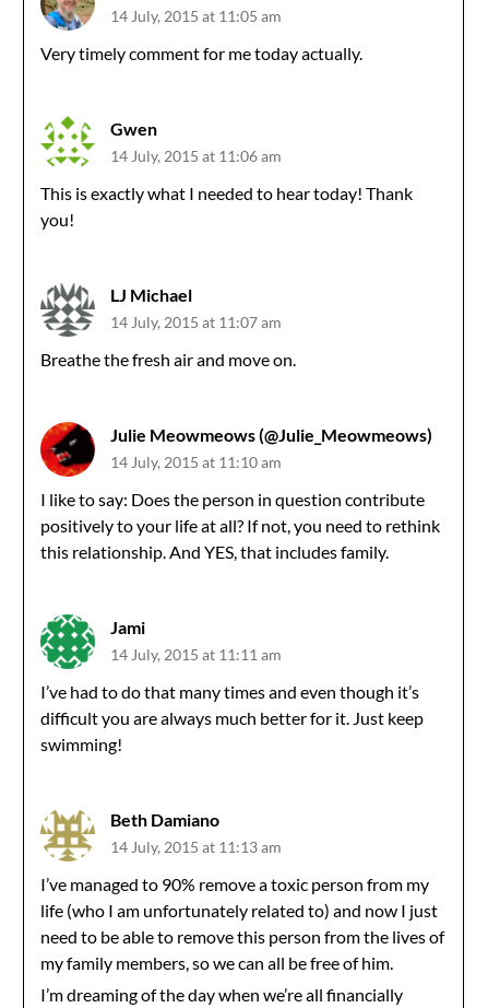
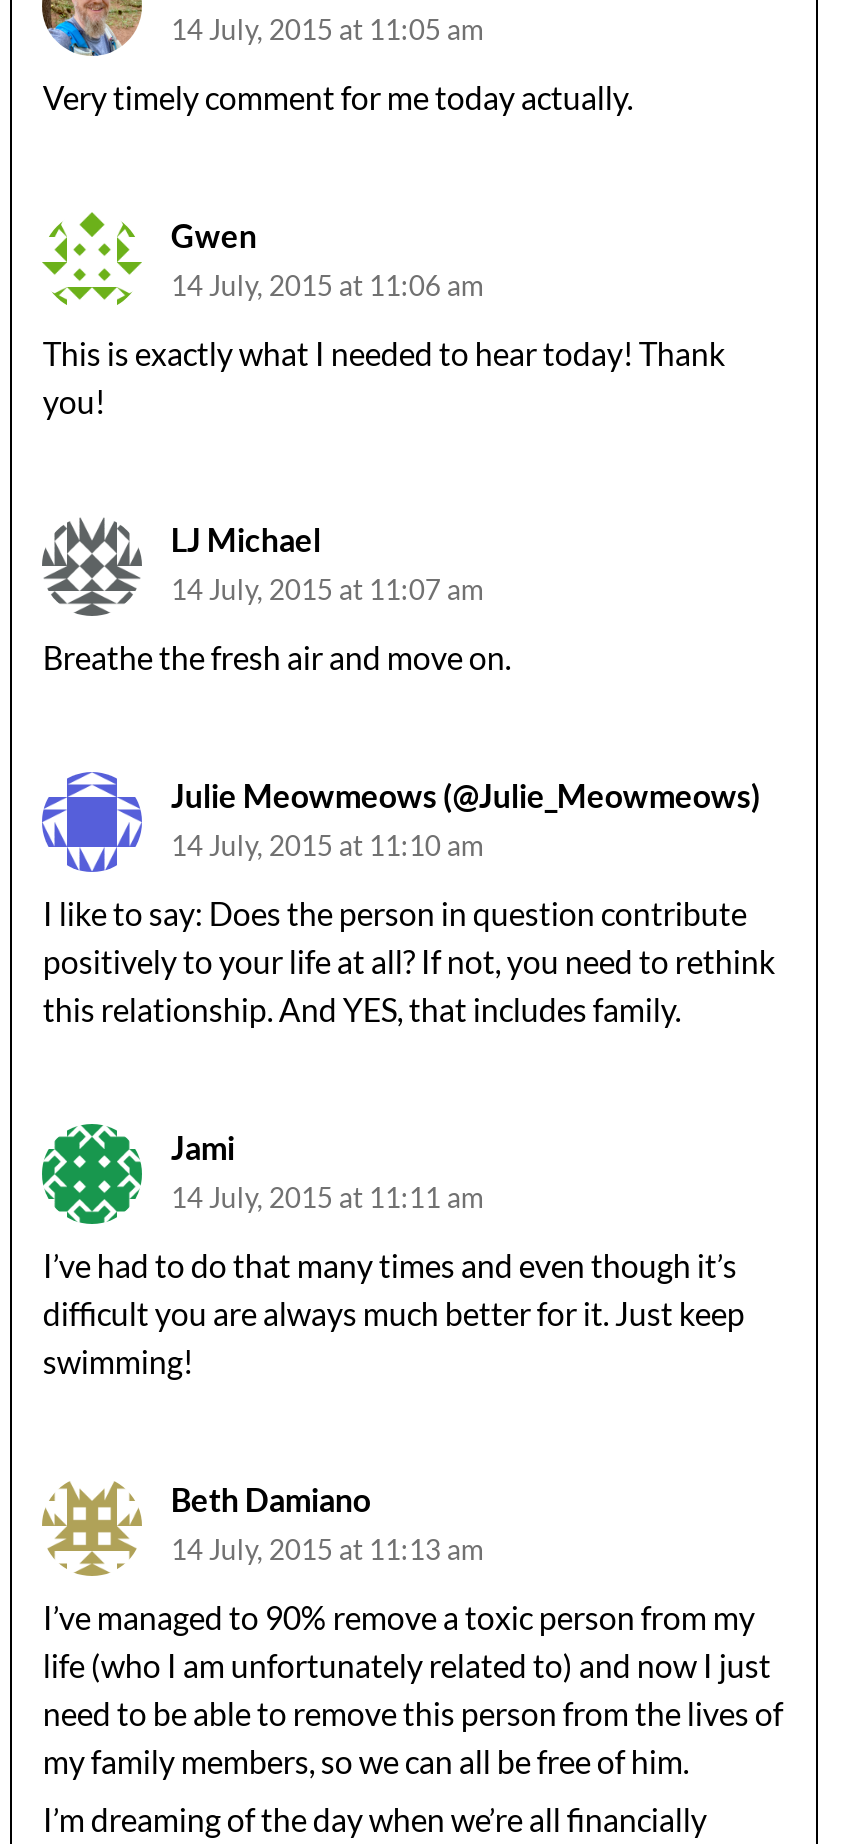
- [image]
+ [image]
